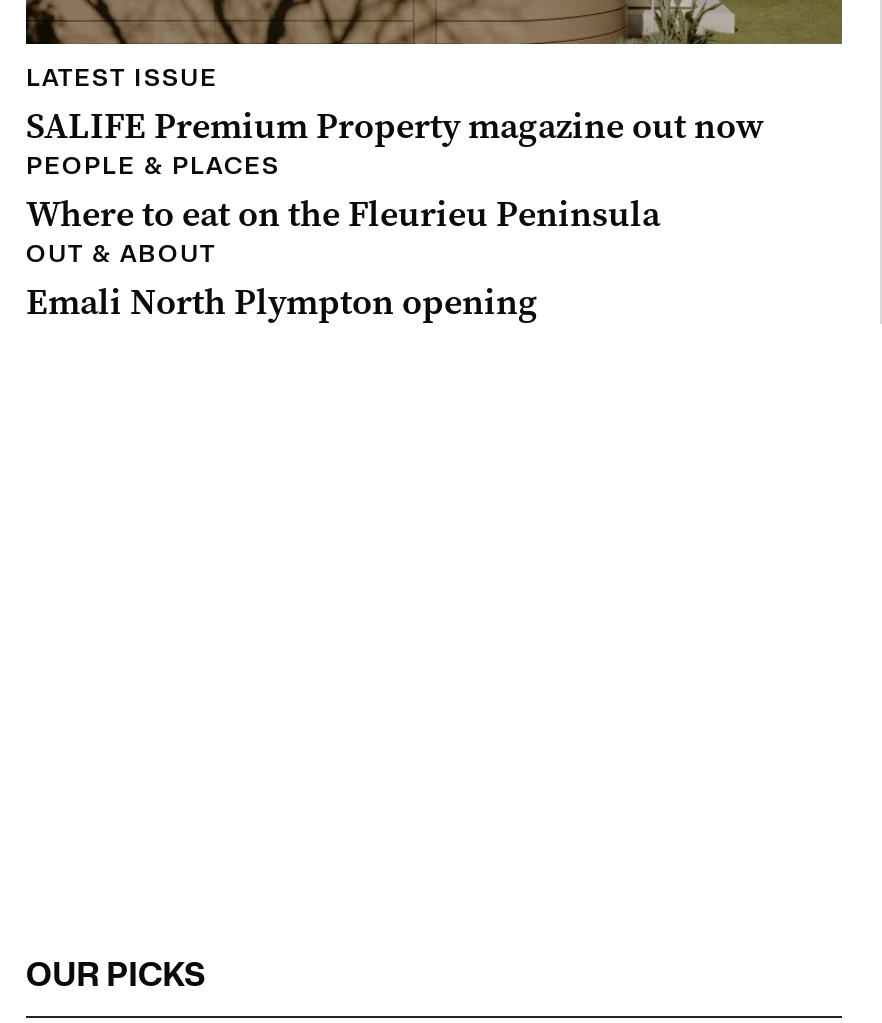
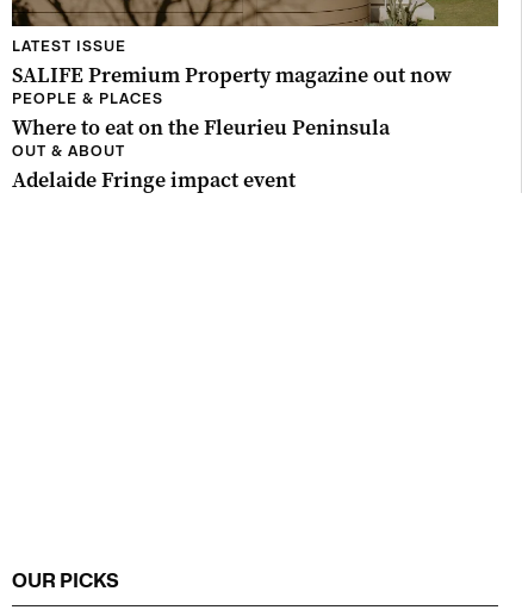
- Emali North Plympton opening
+ Adelaide Fringe impact event
